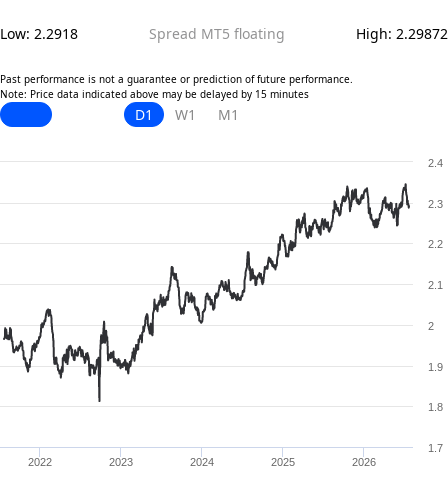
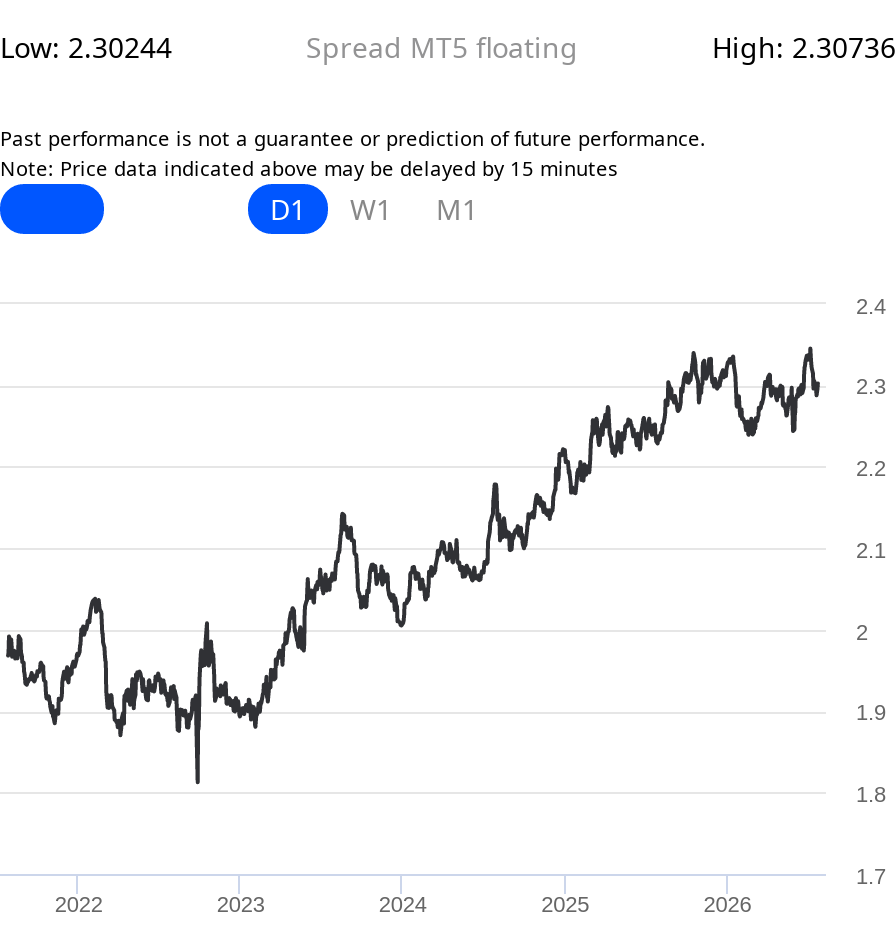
- Low: 2.2918
+ Low: 2.30244

- High: 2.29872
+ High: 2.30736
